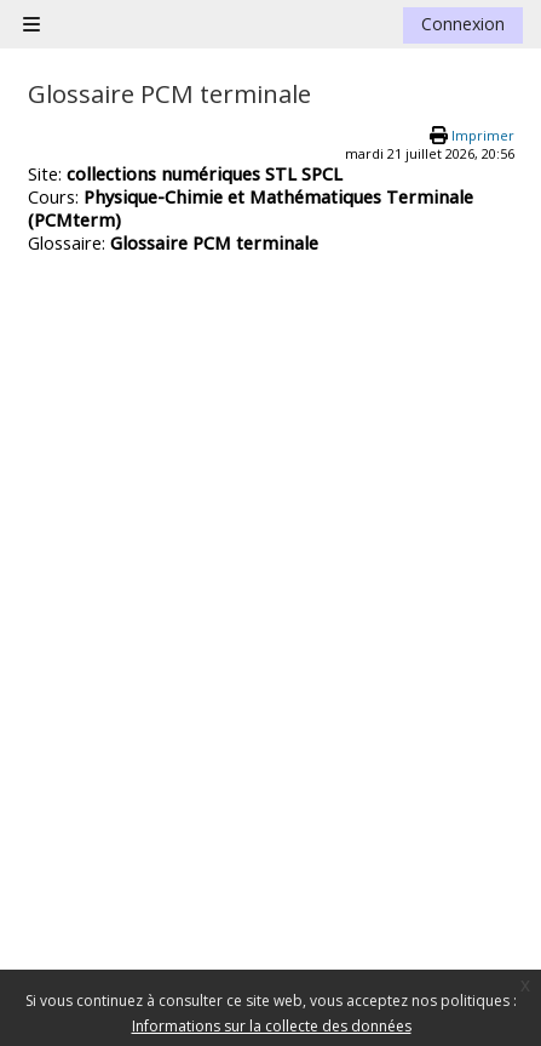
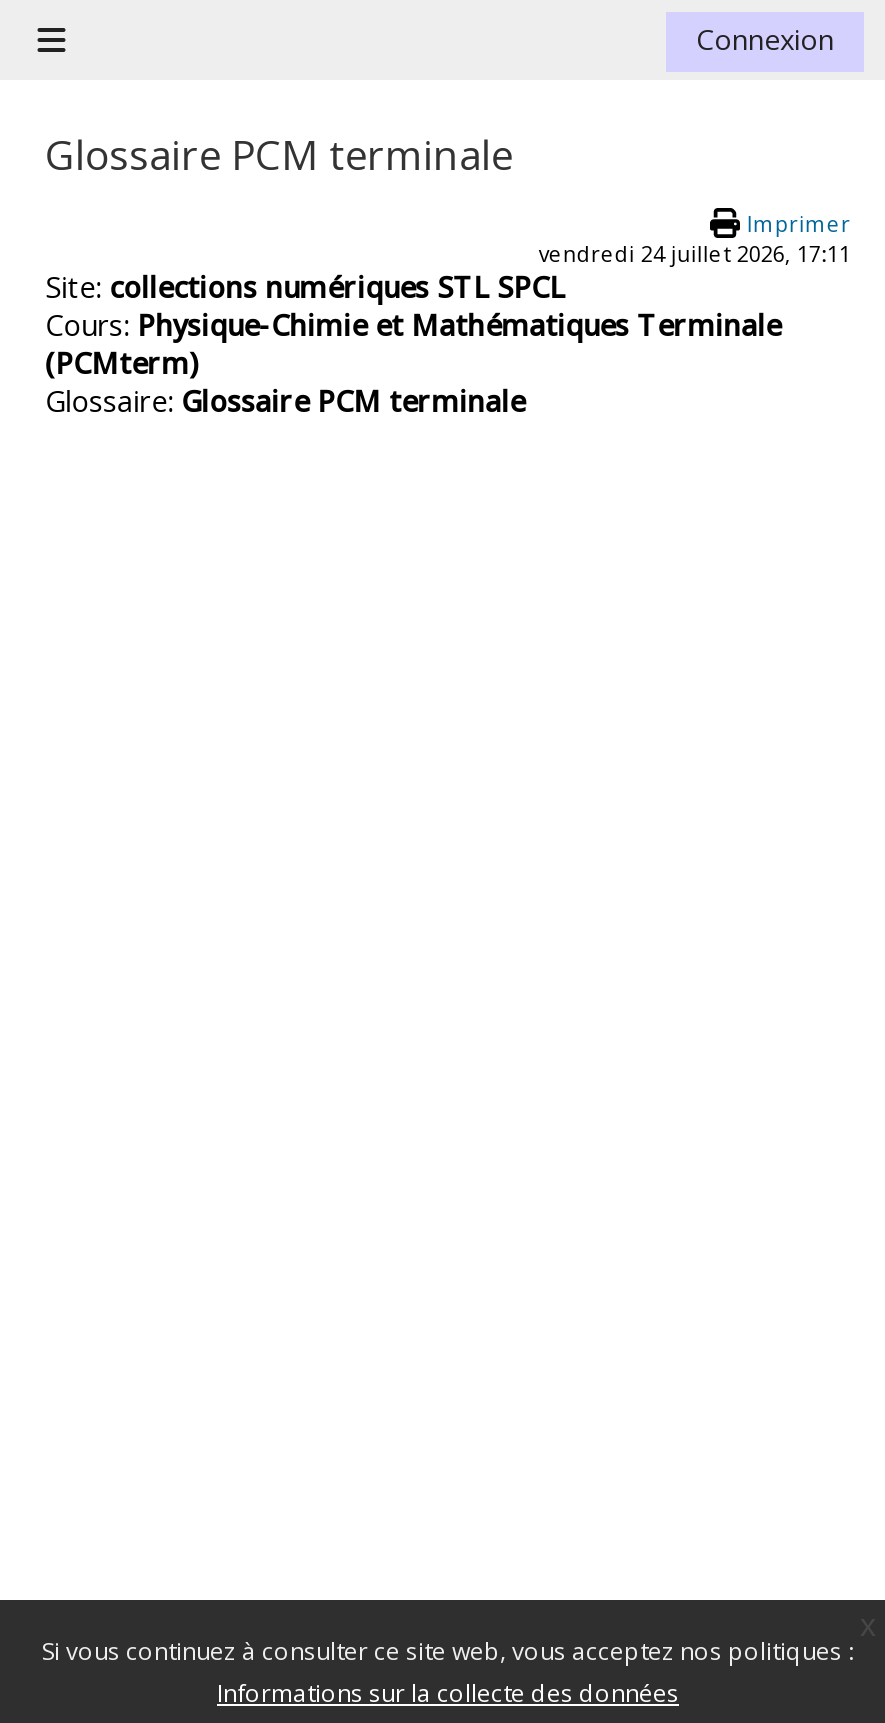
- mardi 21 juillet 2026, 20:56
+ vendredi 24 juillet 2026, 17:11
